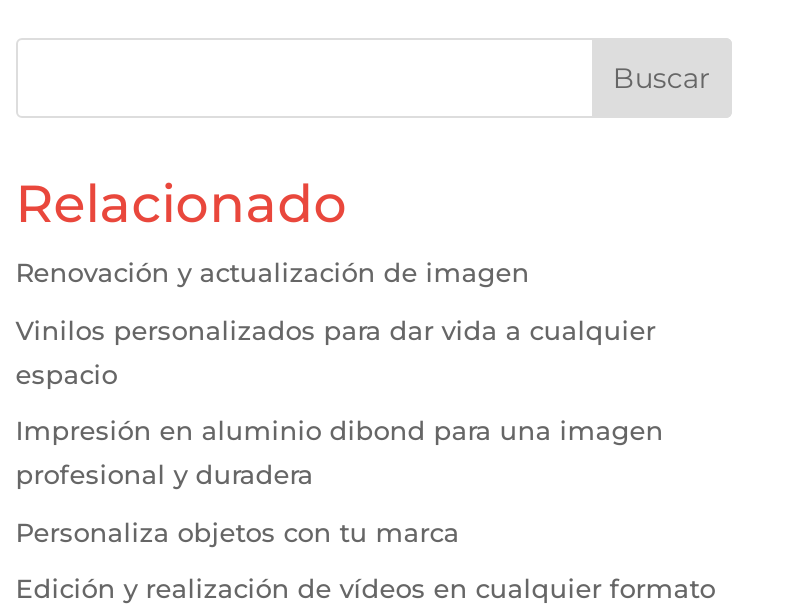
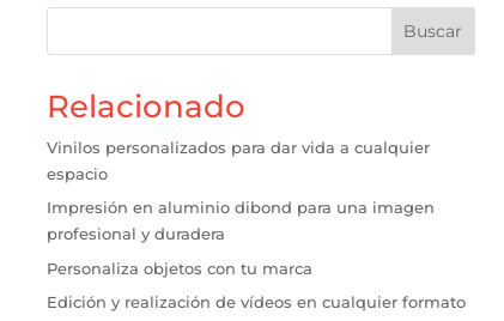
- Renovación y actualización de imagen
